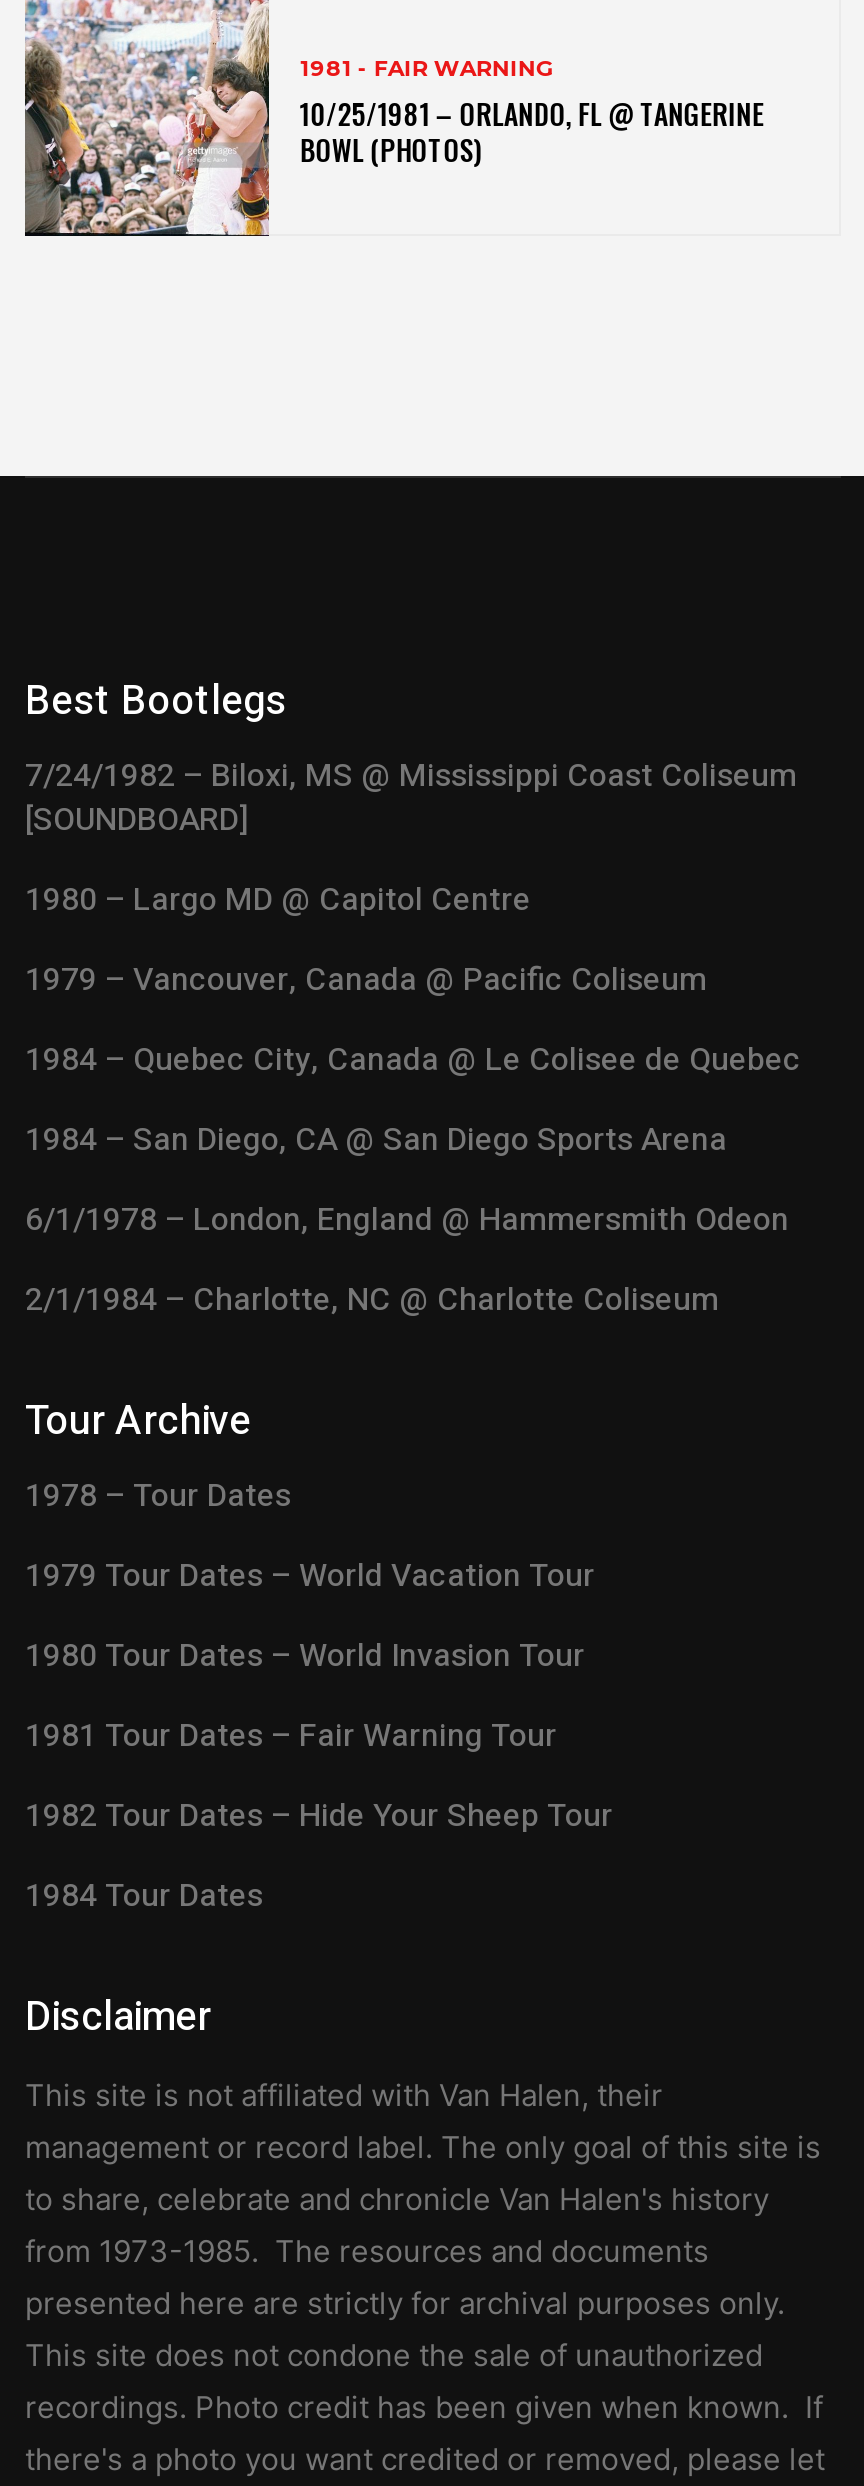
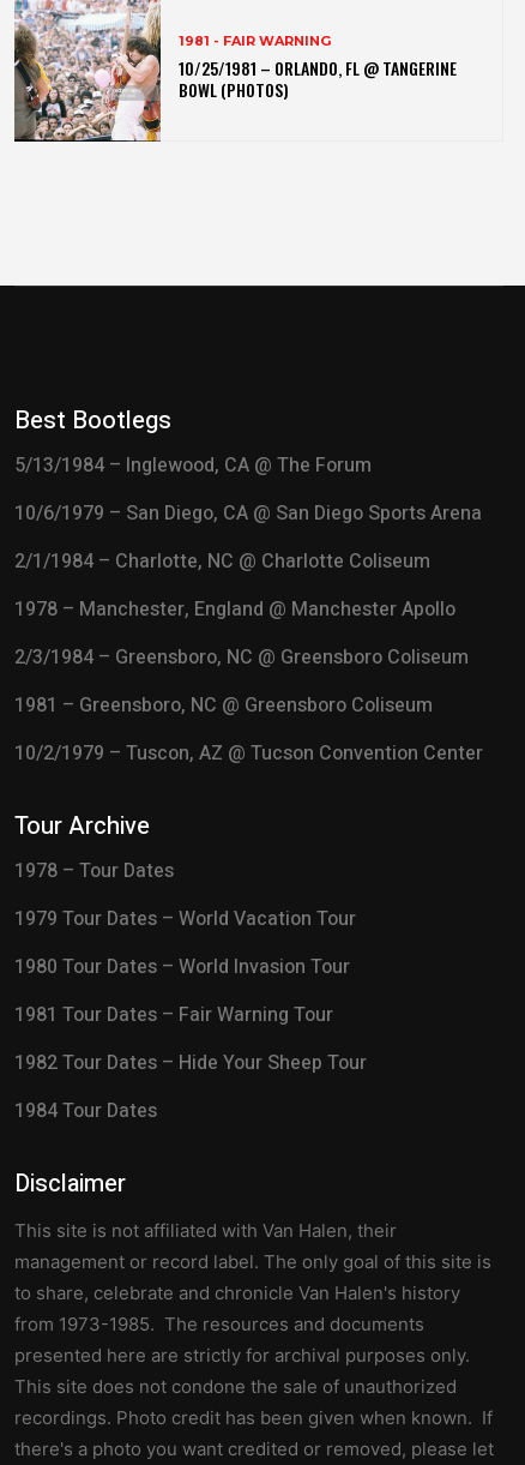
- 7/24/1982 – Biloxi, MS @ Mississippi Coast Coliseum
- [SOUNDBOARD]
- 1980 – Largo MD @ Capitol Centre
- 1979 – Vancouver, Canada @ Pacific Coliseum
- 1984 – Quebec City, Canada @ Le Colisee de Quebec
- 1984 – San Diego, CA @ San Diego Sports Arena
- 6/1/1978 – London, England @ Hammersmith Odeon
+ 5/13/1984 – Inglewood, CA @ The Forum
+ 10/6/1979 – San Diego, CA @ San Diego Sports Arena

moved up: 2/1/1984 – Charlotte, NC @ Charlotte Coliseum

+ 1978 – Manchester, England @ Manchester Apollo
+ 2/3/1984 – Greensboro, NC @ Greensboro Coliseum
+ 1981 – Greensboro, NC @ Greensboro Coliseum
+ 10/2/1979 – Tuscon, AZ @ Tucson Convention Center
